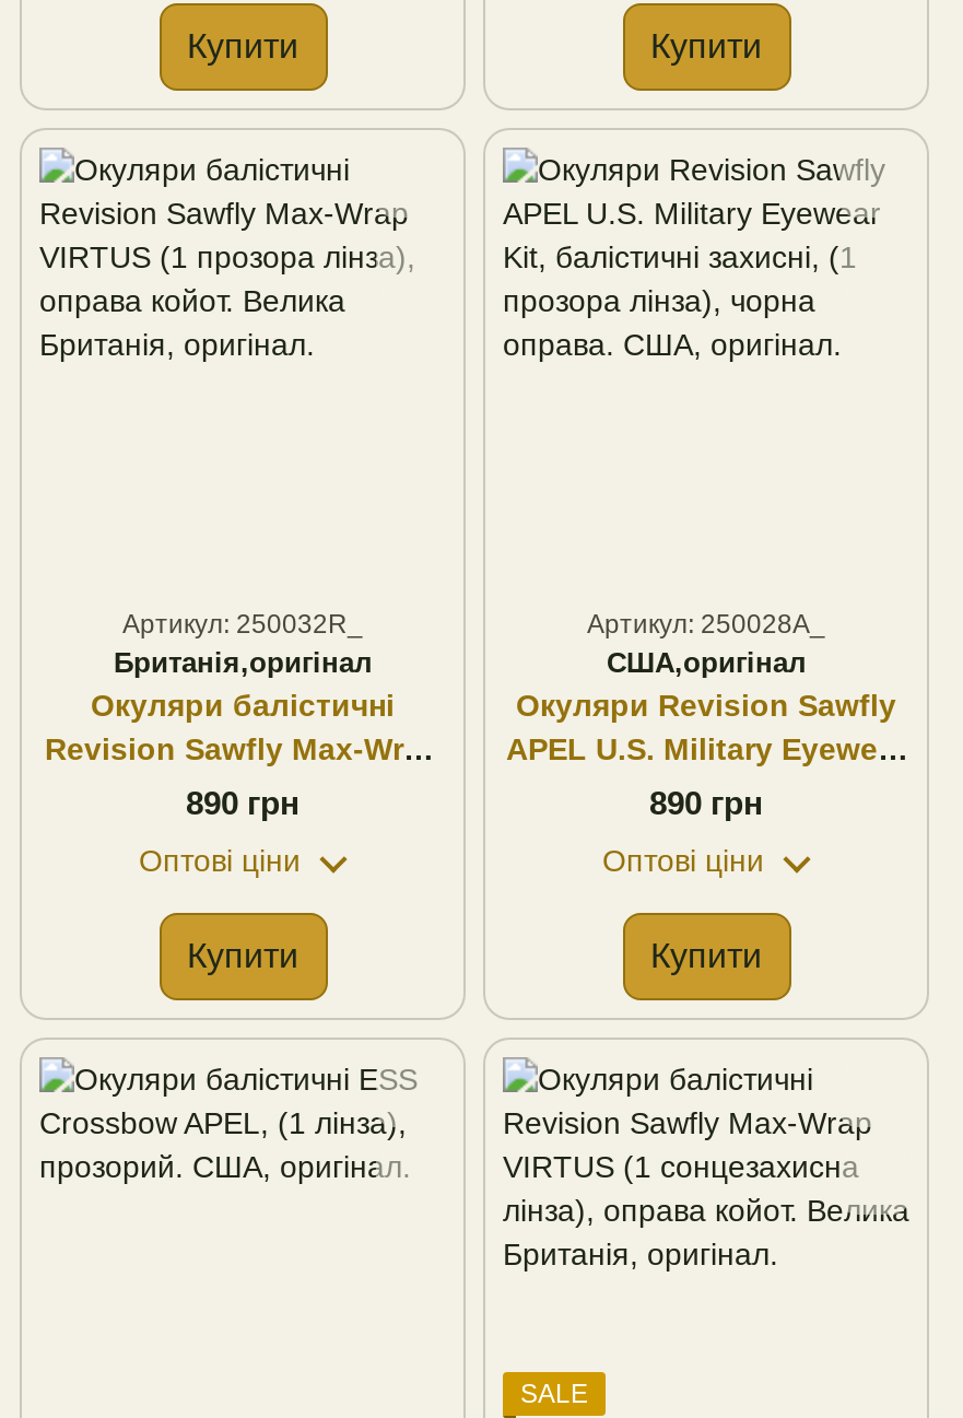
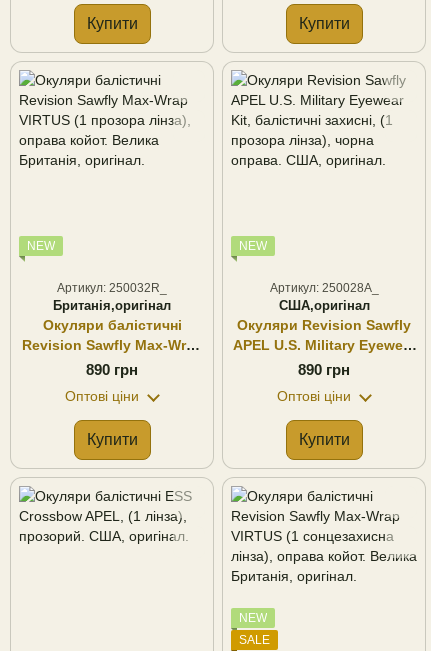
+ NEW

+ NEW

+ NEW
